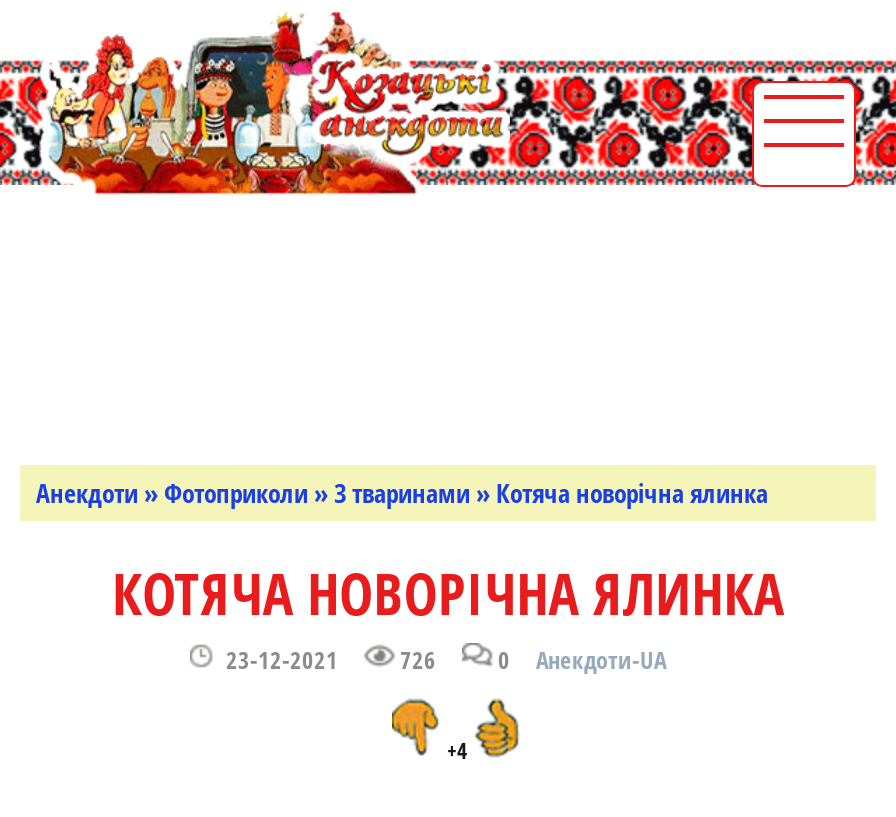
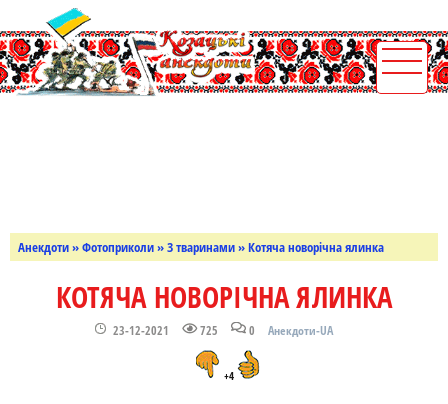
- [image]
+ [image]

- 726
+ 725
